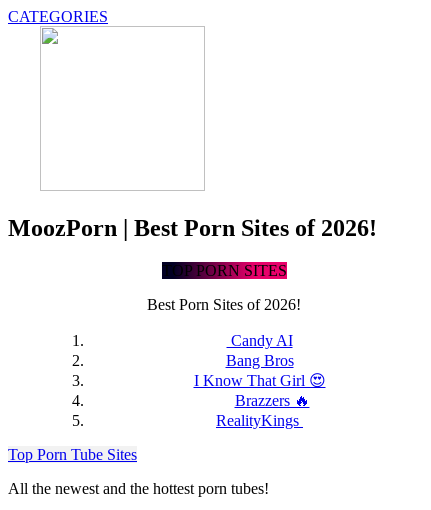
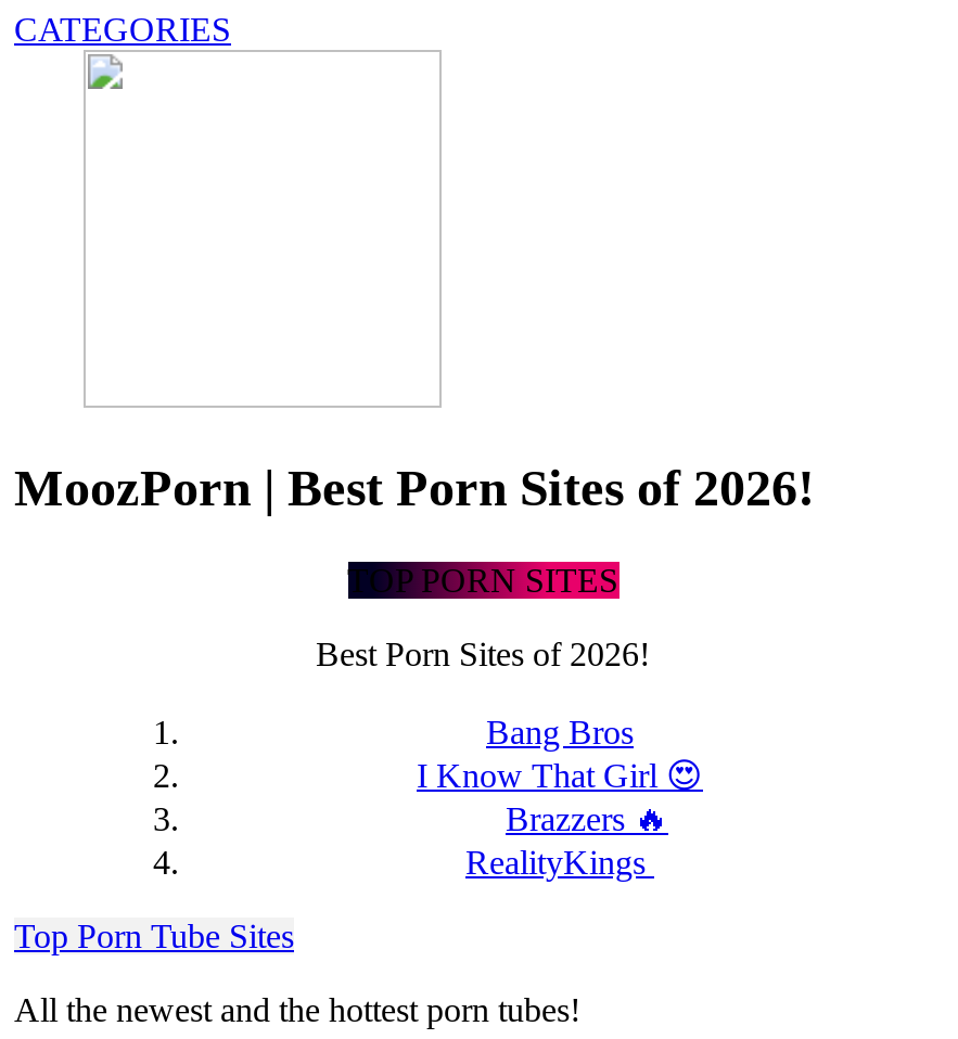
- Candy AI
